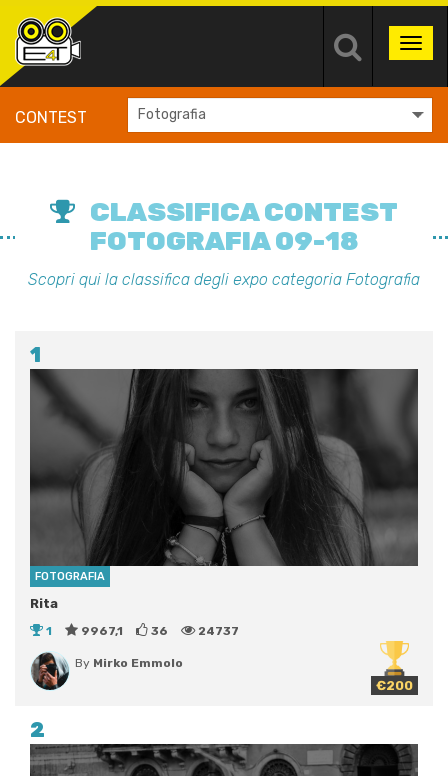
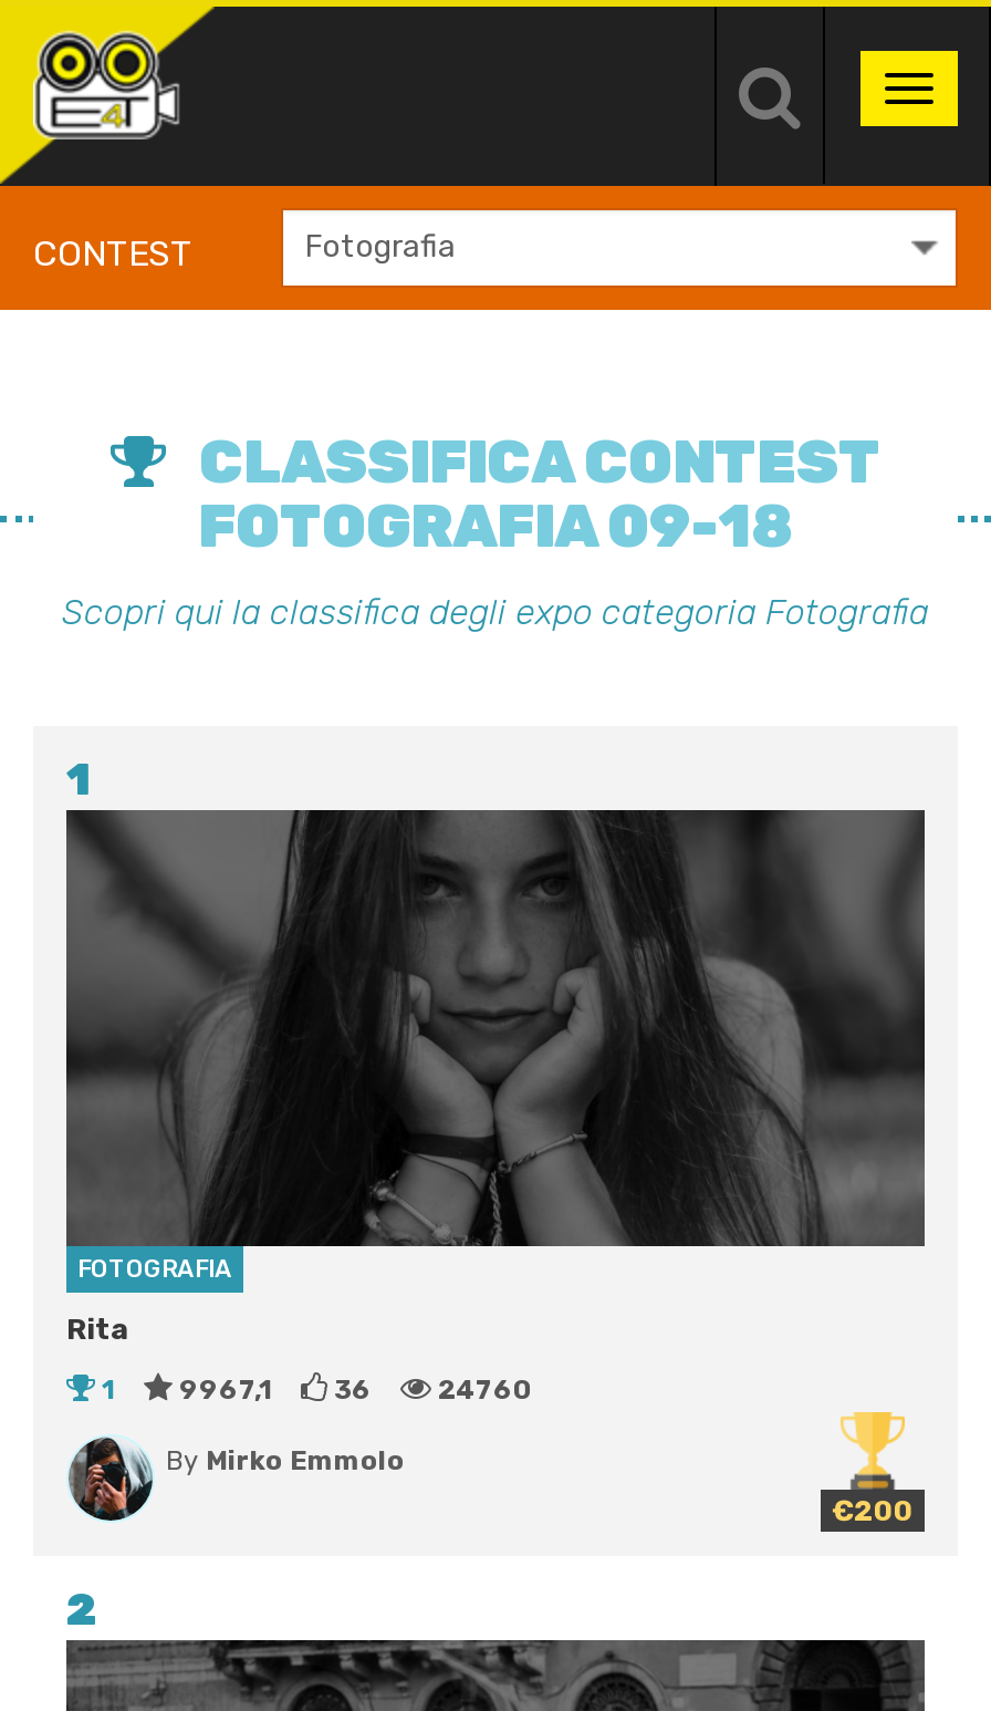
- 24737
+ 24760
